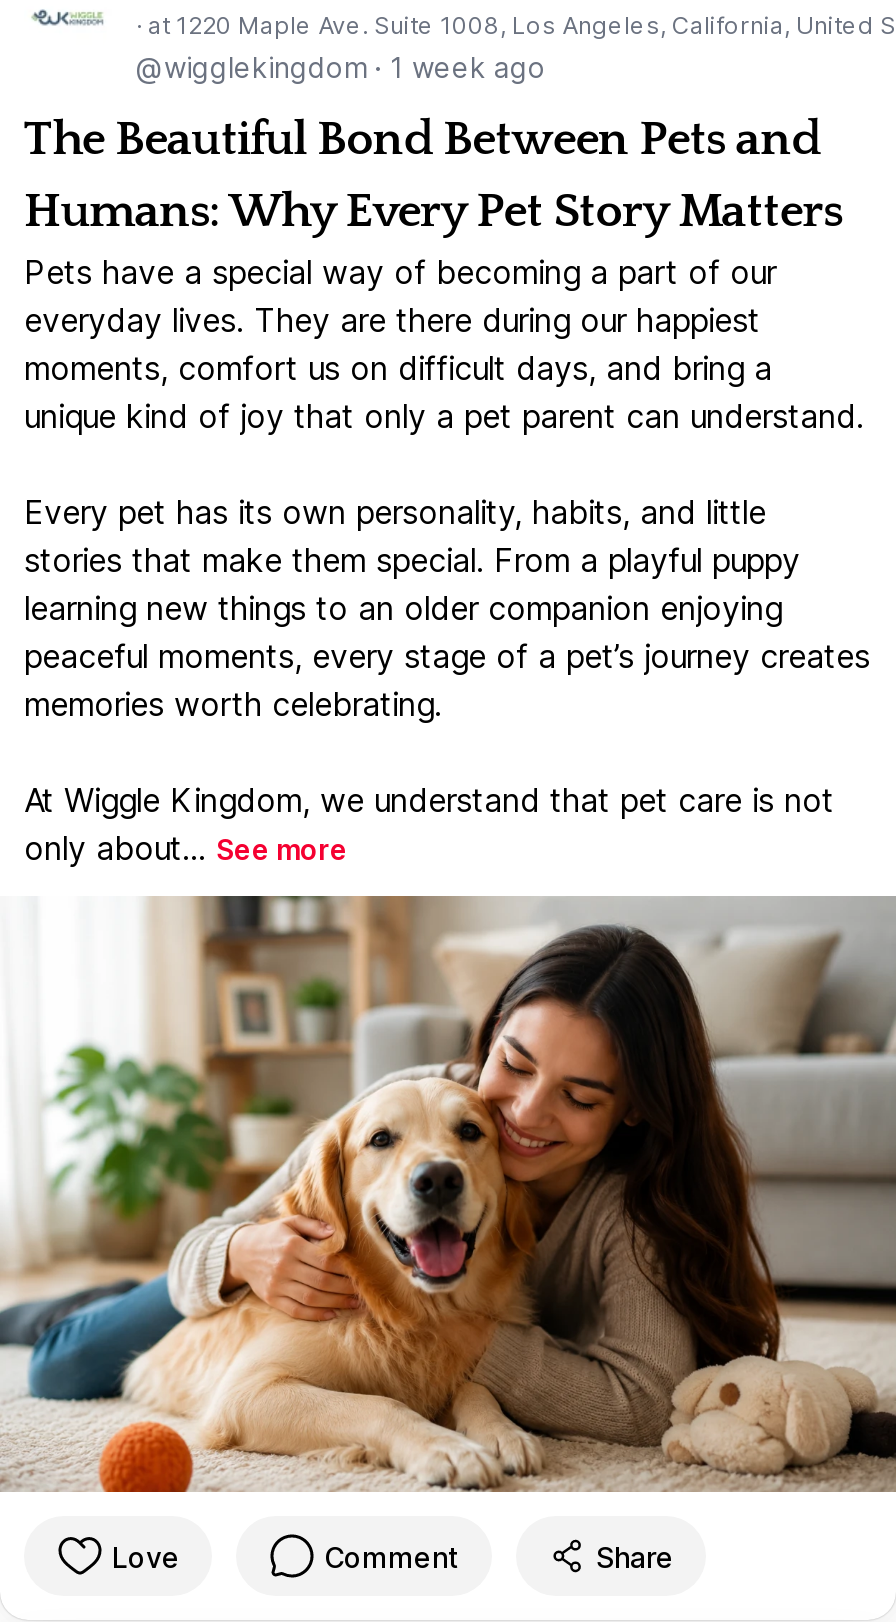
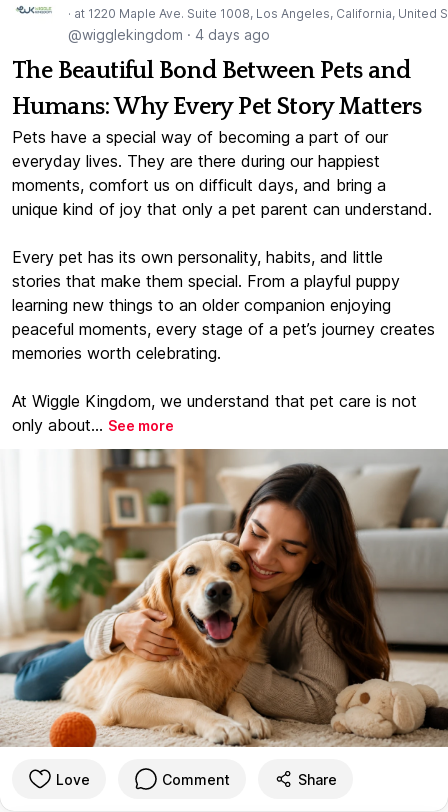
- @wigglekingdom · 1 week ago
+ @wigglekingdom · 4 days ago
